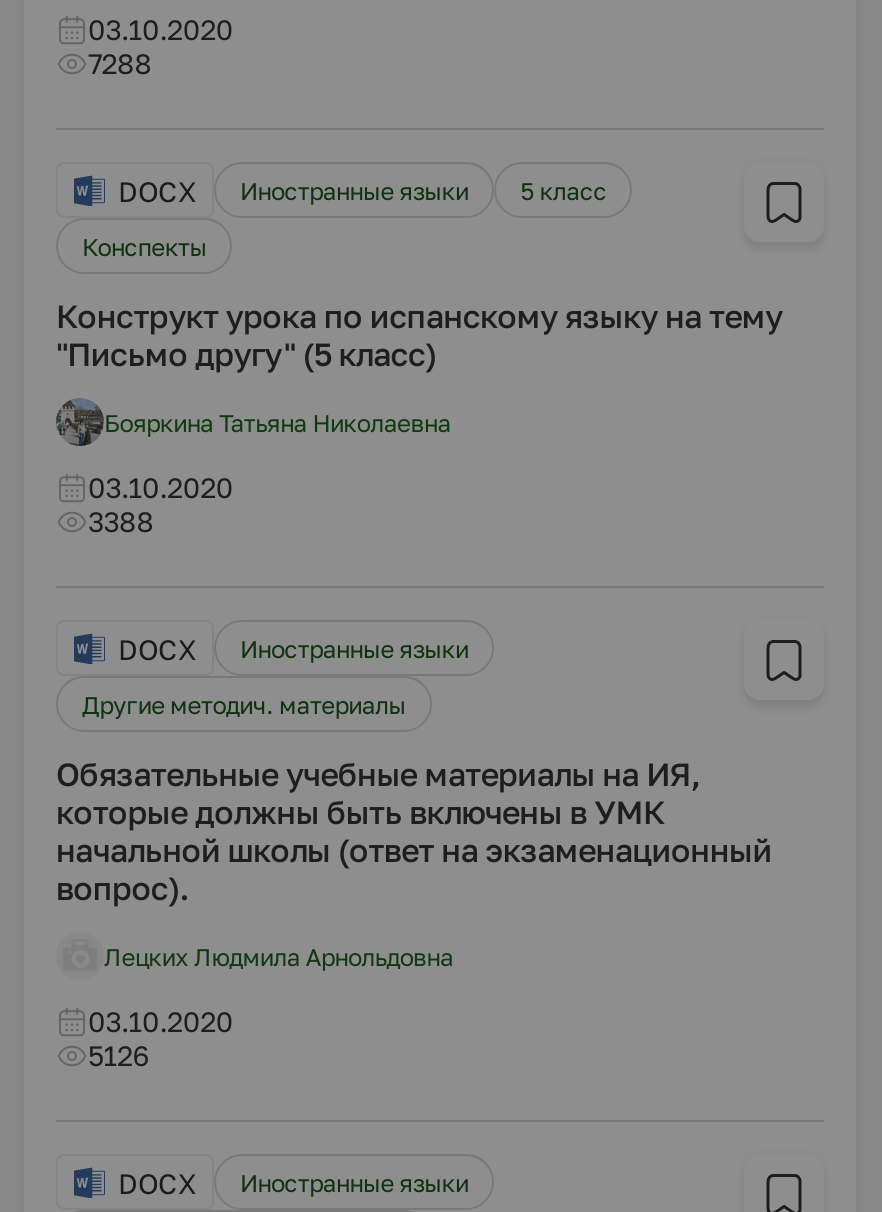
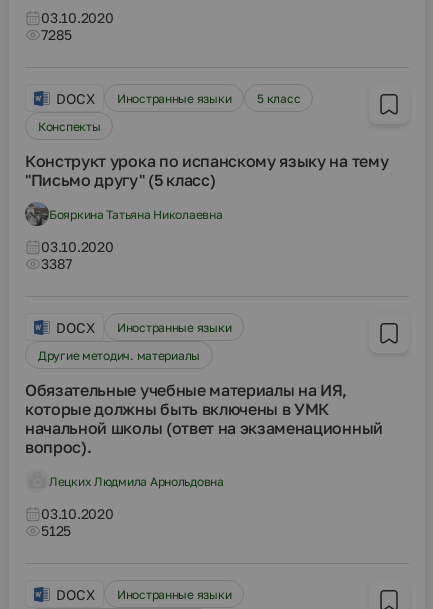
- 7288
+ 7285

- 3388
+ 3387

- 5126
+ 5125
